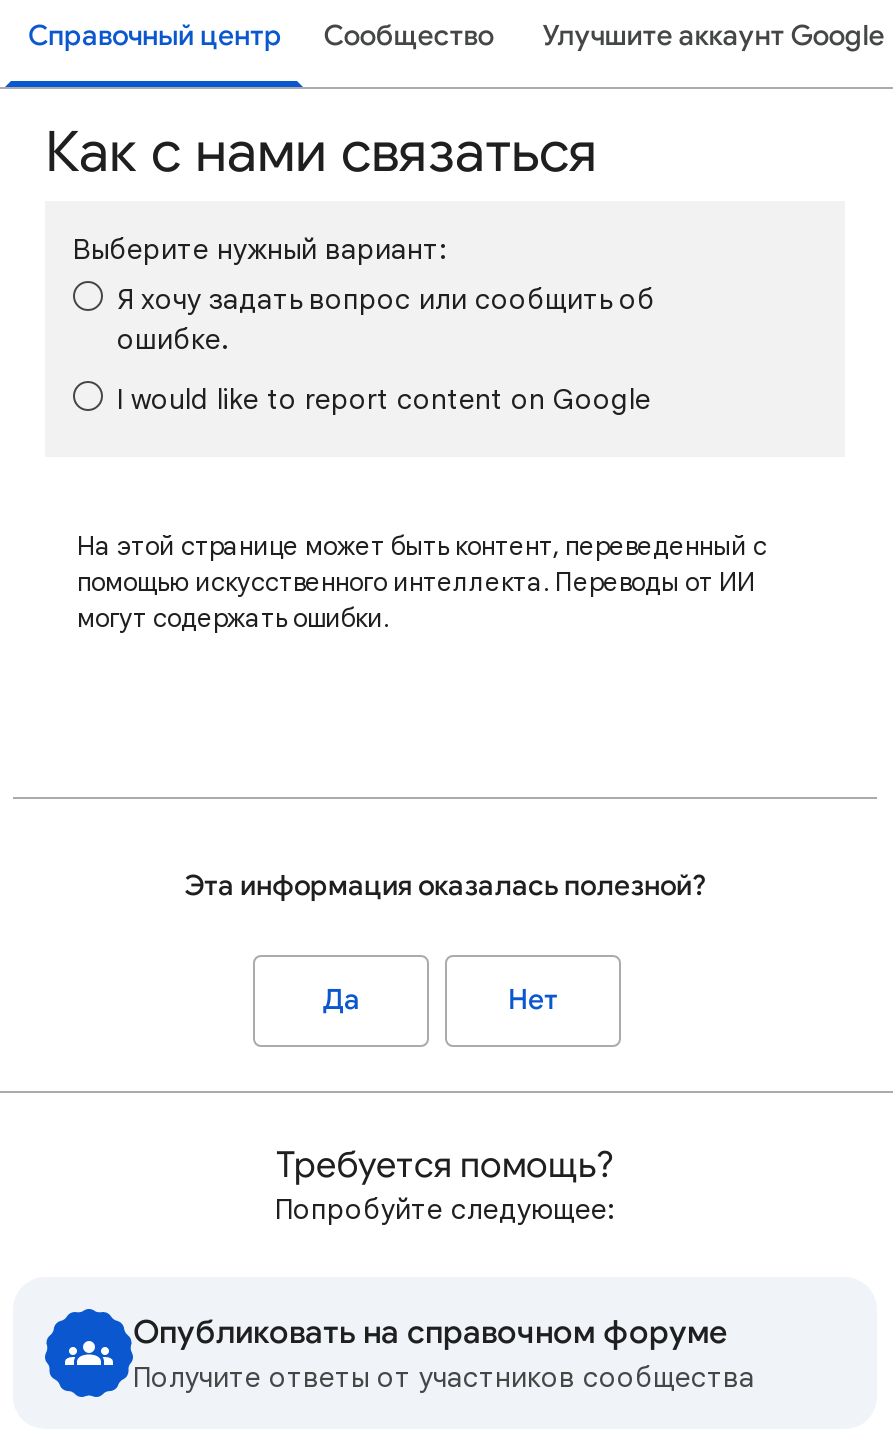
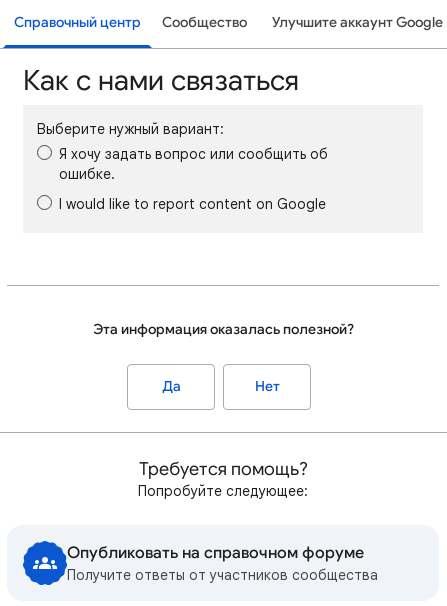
- На этой странице может быть контент, переведенный с
- помощью искусственного интеллекта. Переводы от ИИ
- могут содержать ошибки.
